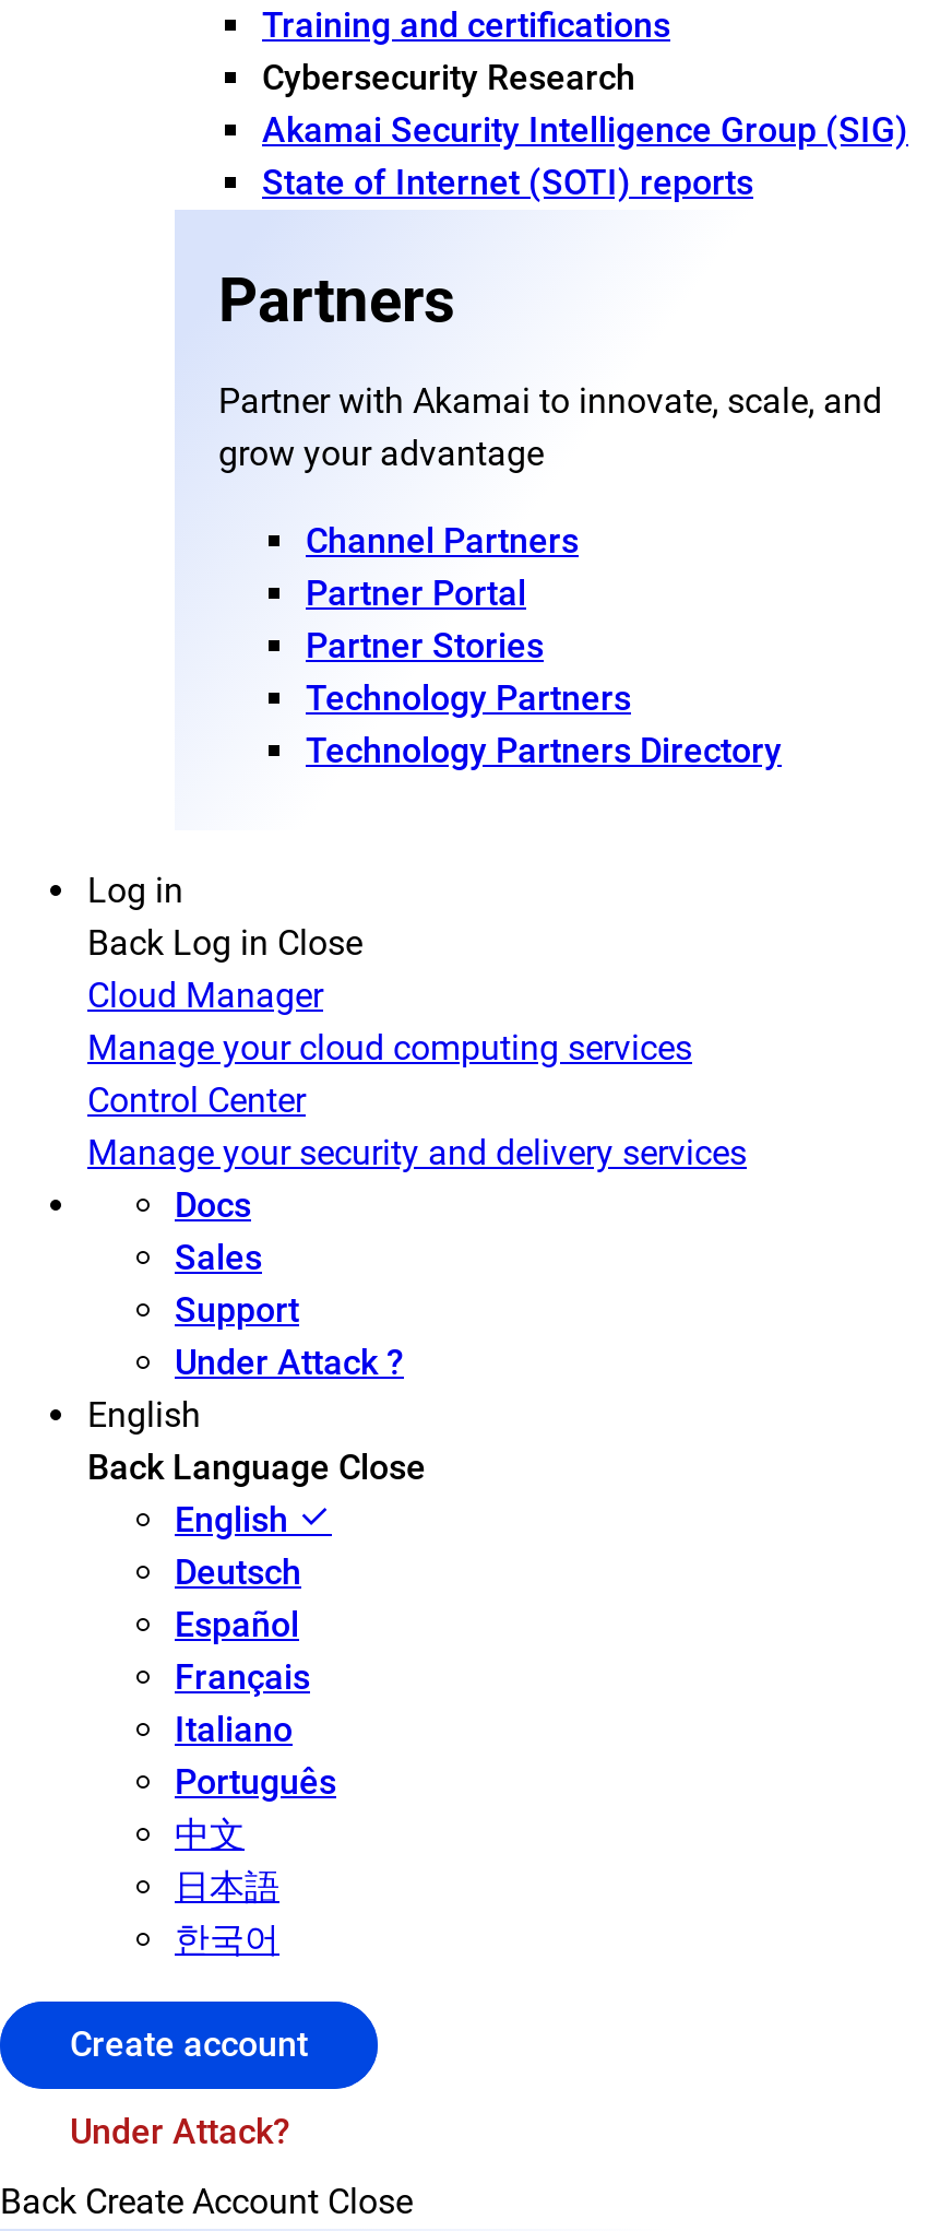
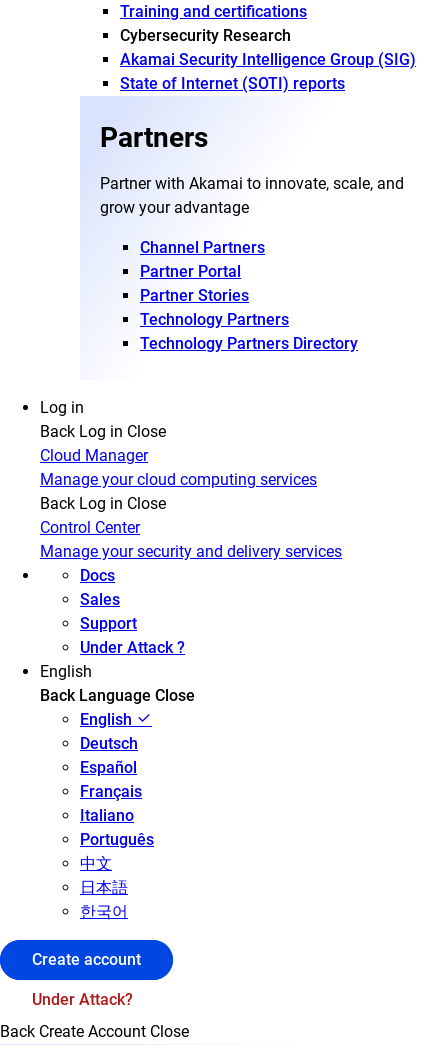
+ Back Log in Close
